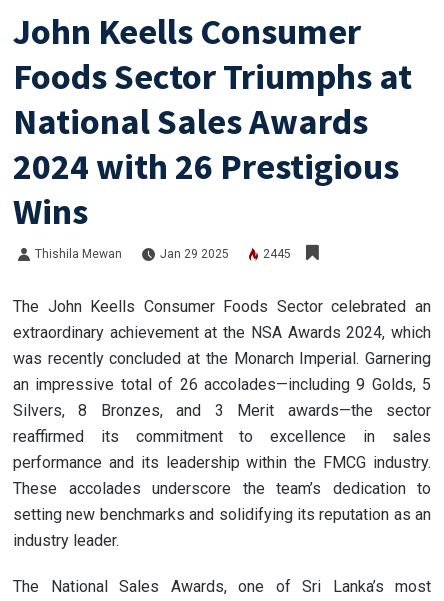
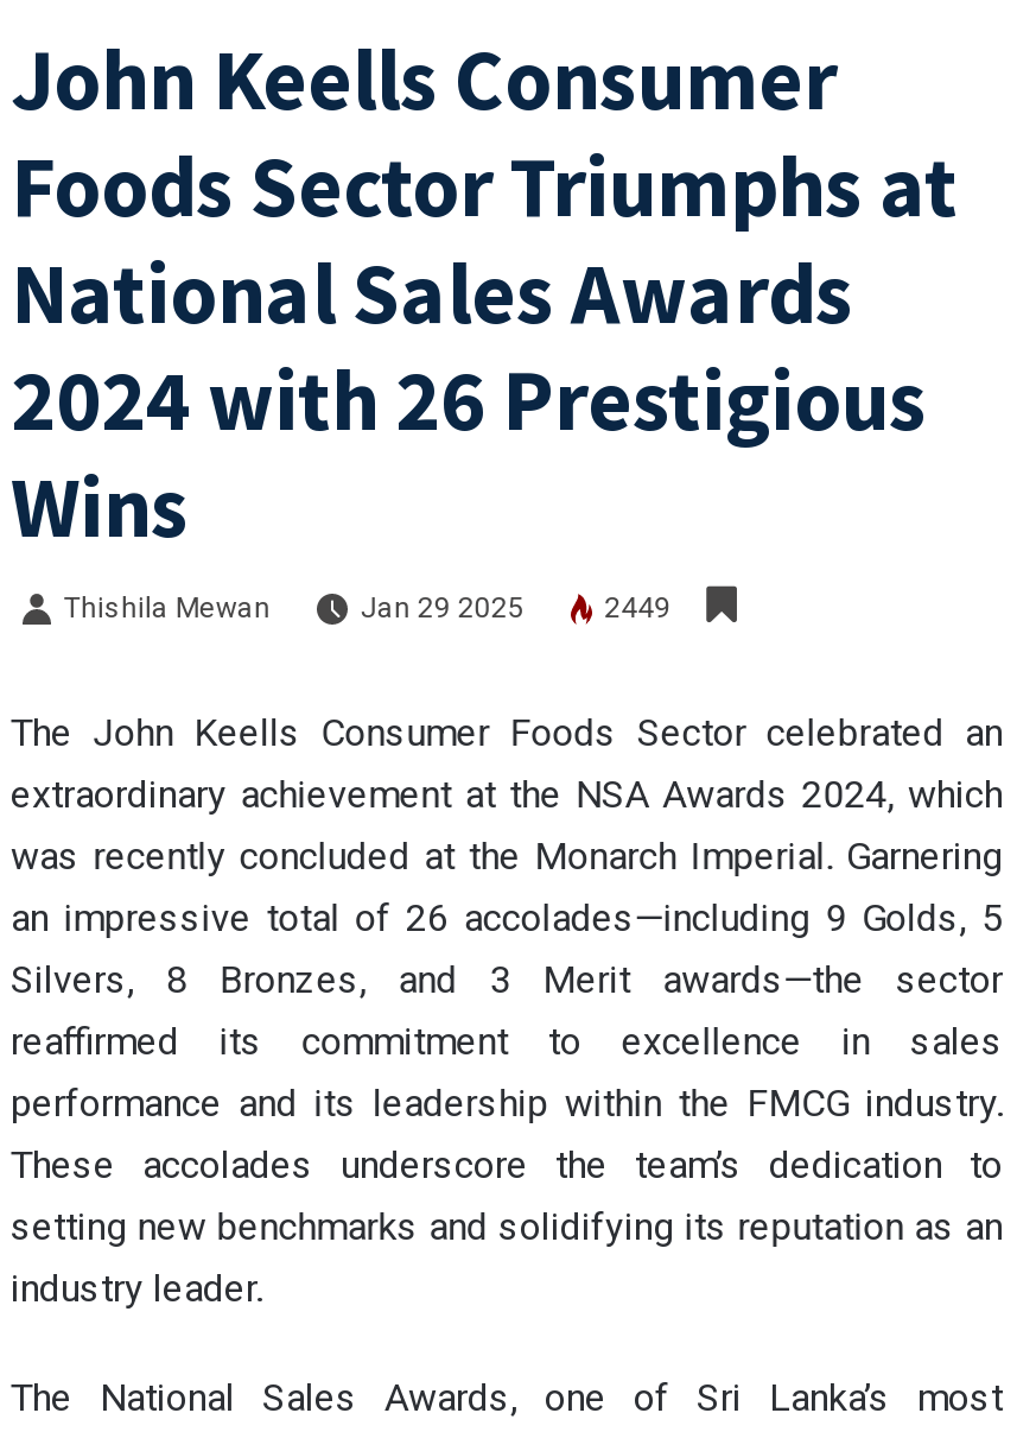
- 2445
+ 2449
